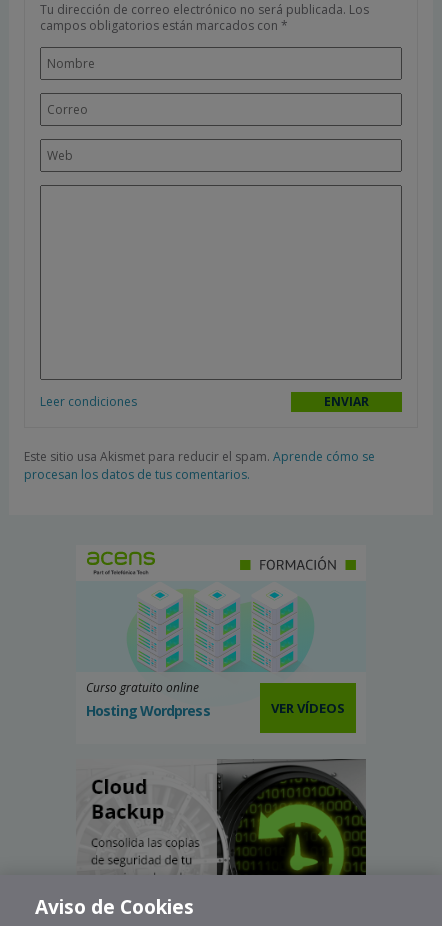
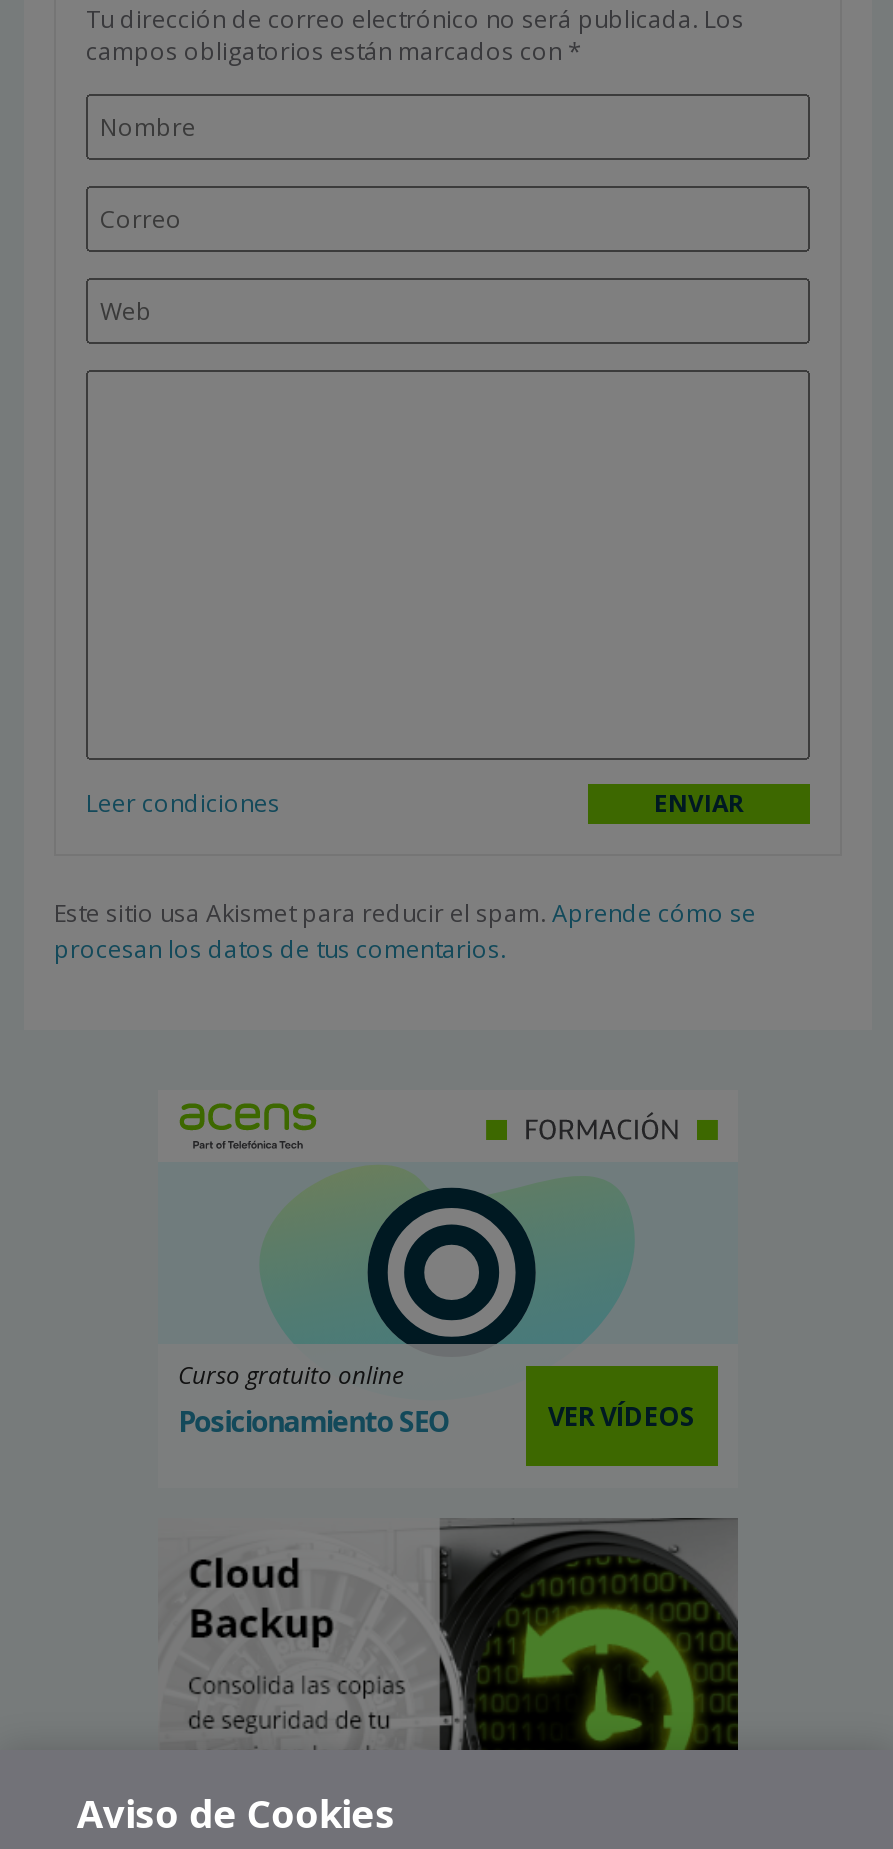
- [image]
- Hosting Wordpress
+ [image]
+ Posicionamiento SEO
